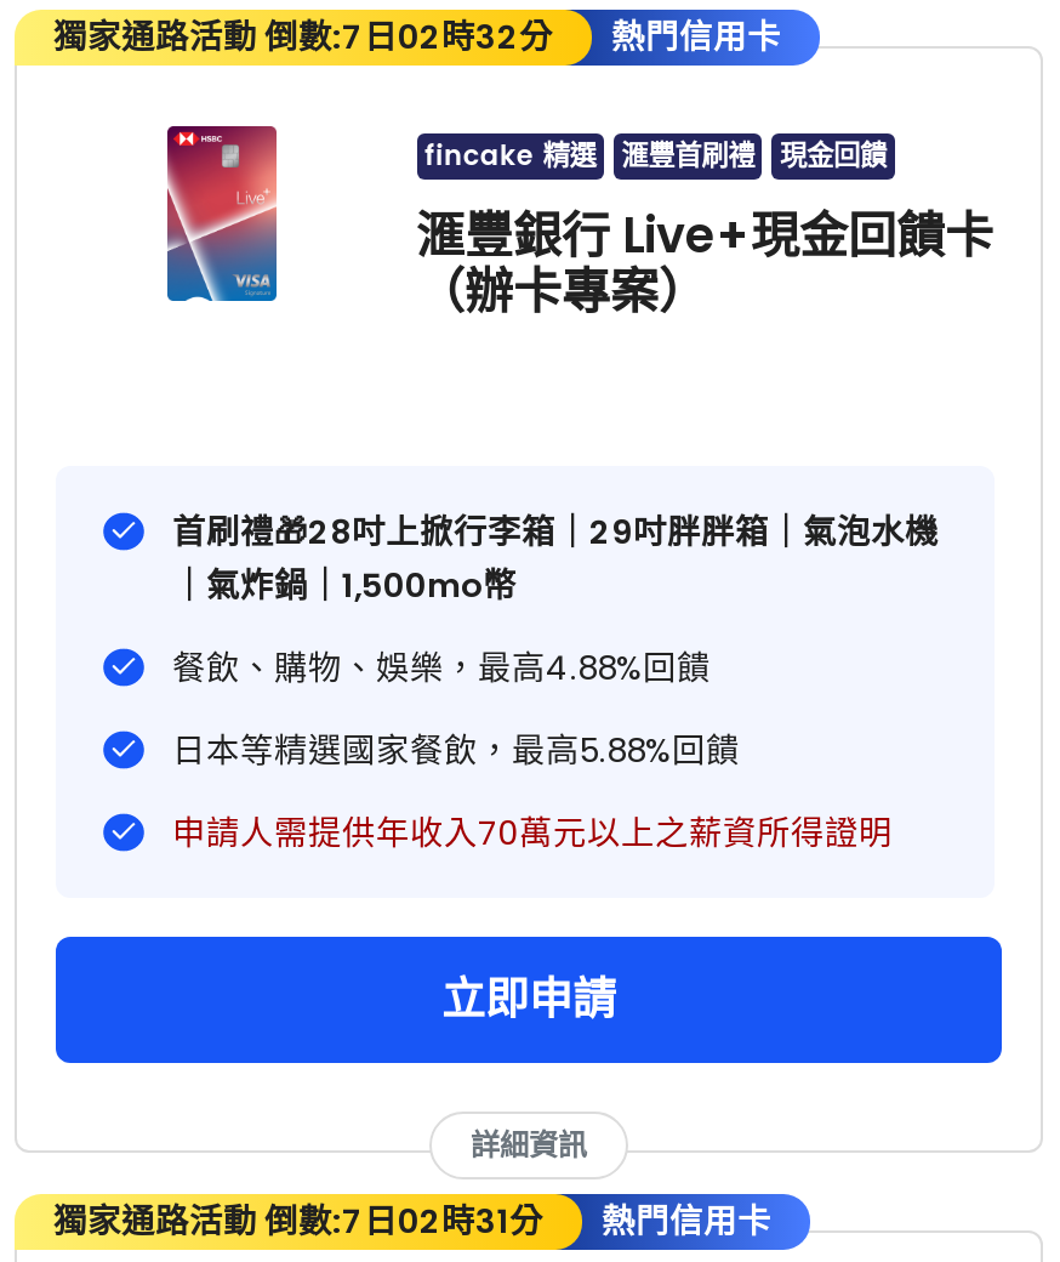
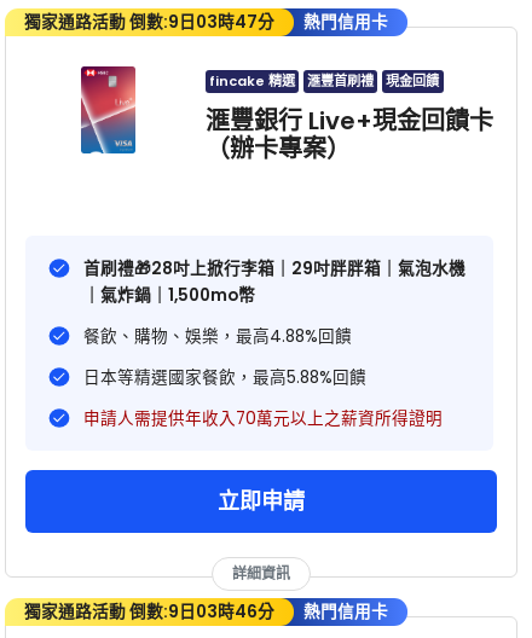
- 獨家通路活動 倒數:7日02時32分
+ 獨家通路活動 倒數:9日03時47分

- 獨家通路活動 倒數:7日02時31分
+ 獨家通路活動 倒數:9日03時46分
